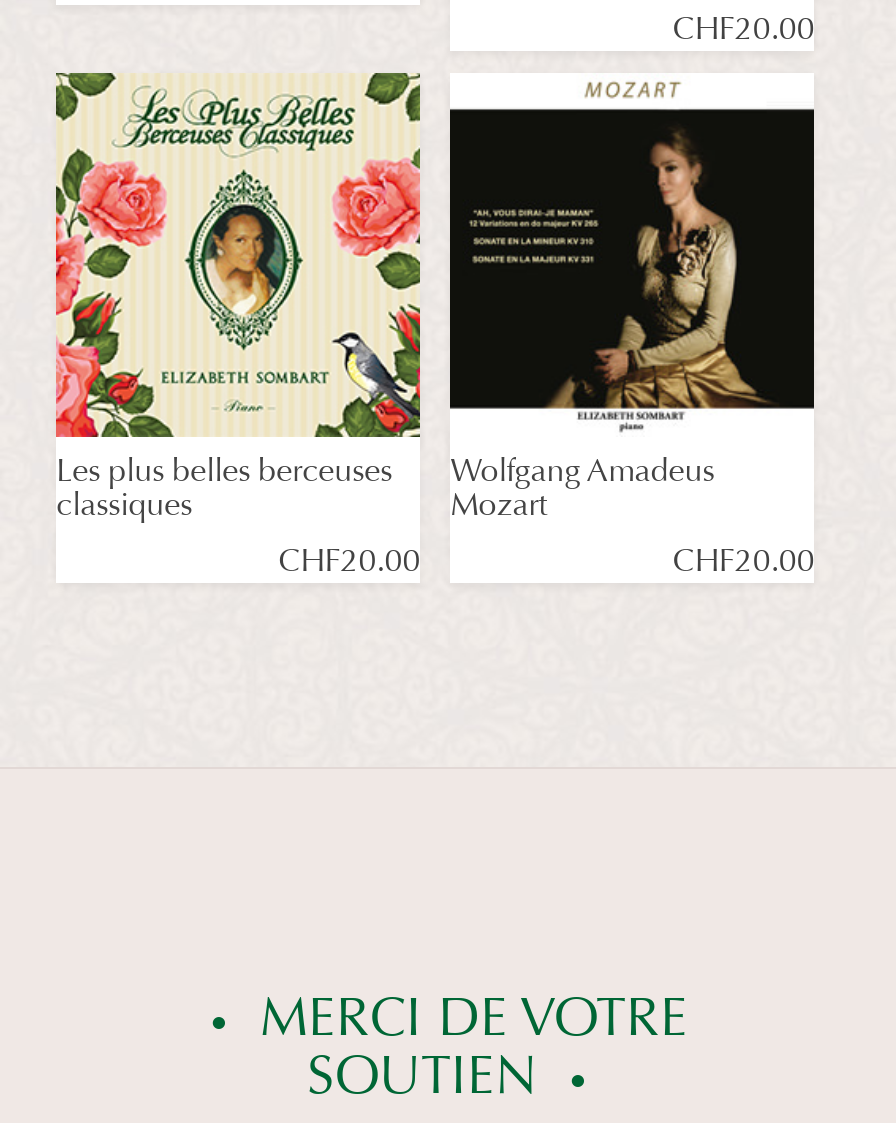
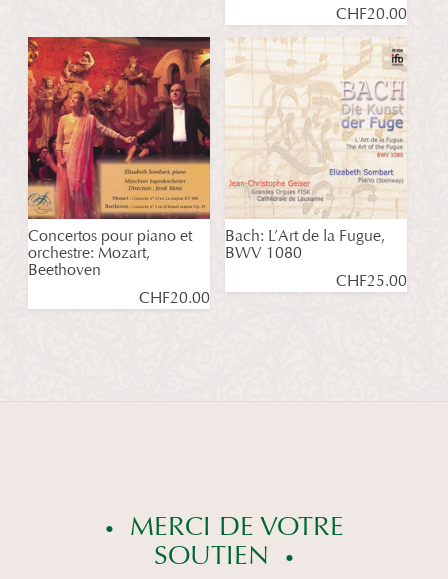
- [image]
- Les plus belles berceuses
- classiques
+ [image]
+ Concertos pour piano et
+ orchestre: Mozart,
+ Beethoven

- [image]
- Wolfgang Amadeus
- Mozart
+ [image]
+ Bach: L’Art de la Fugue,
+ BWV 1080

- CHF20.00
+ CHF25.00
